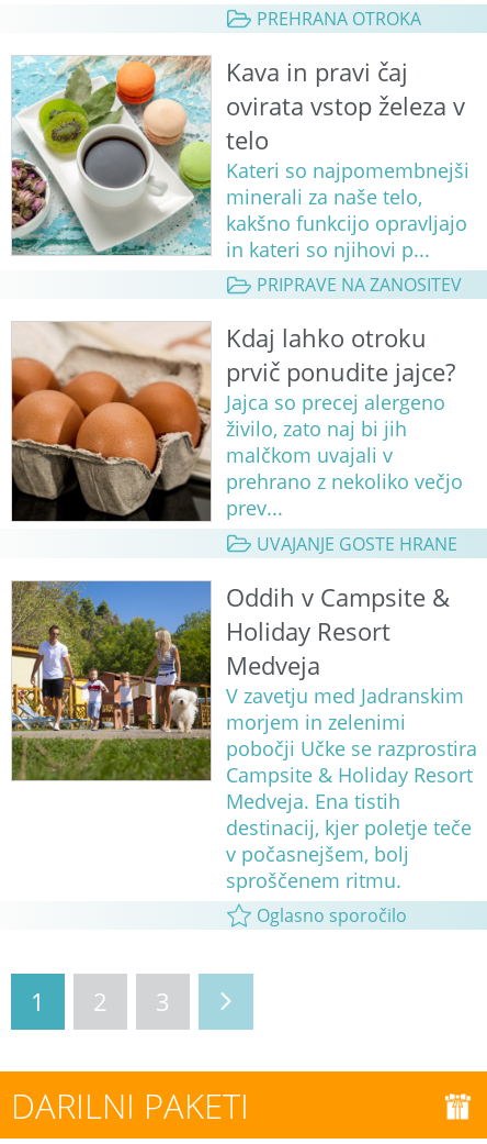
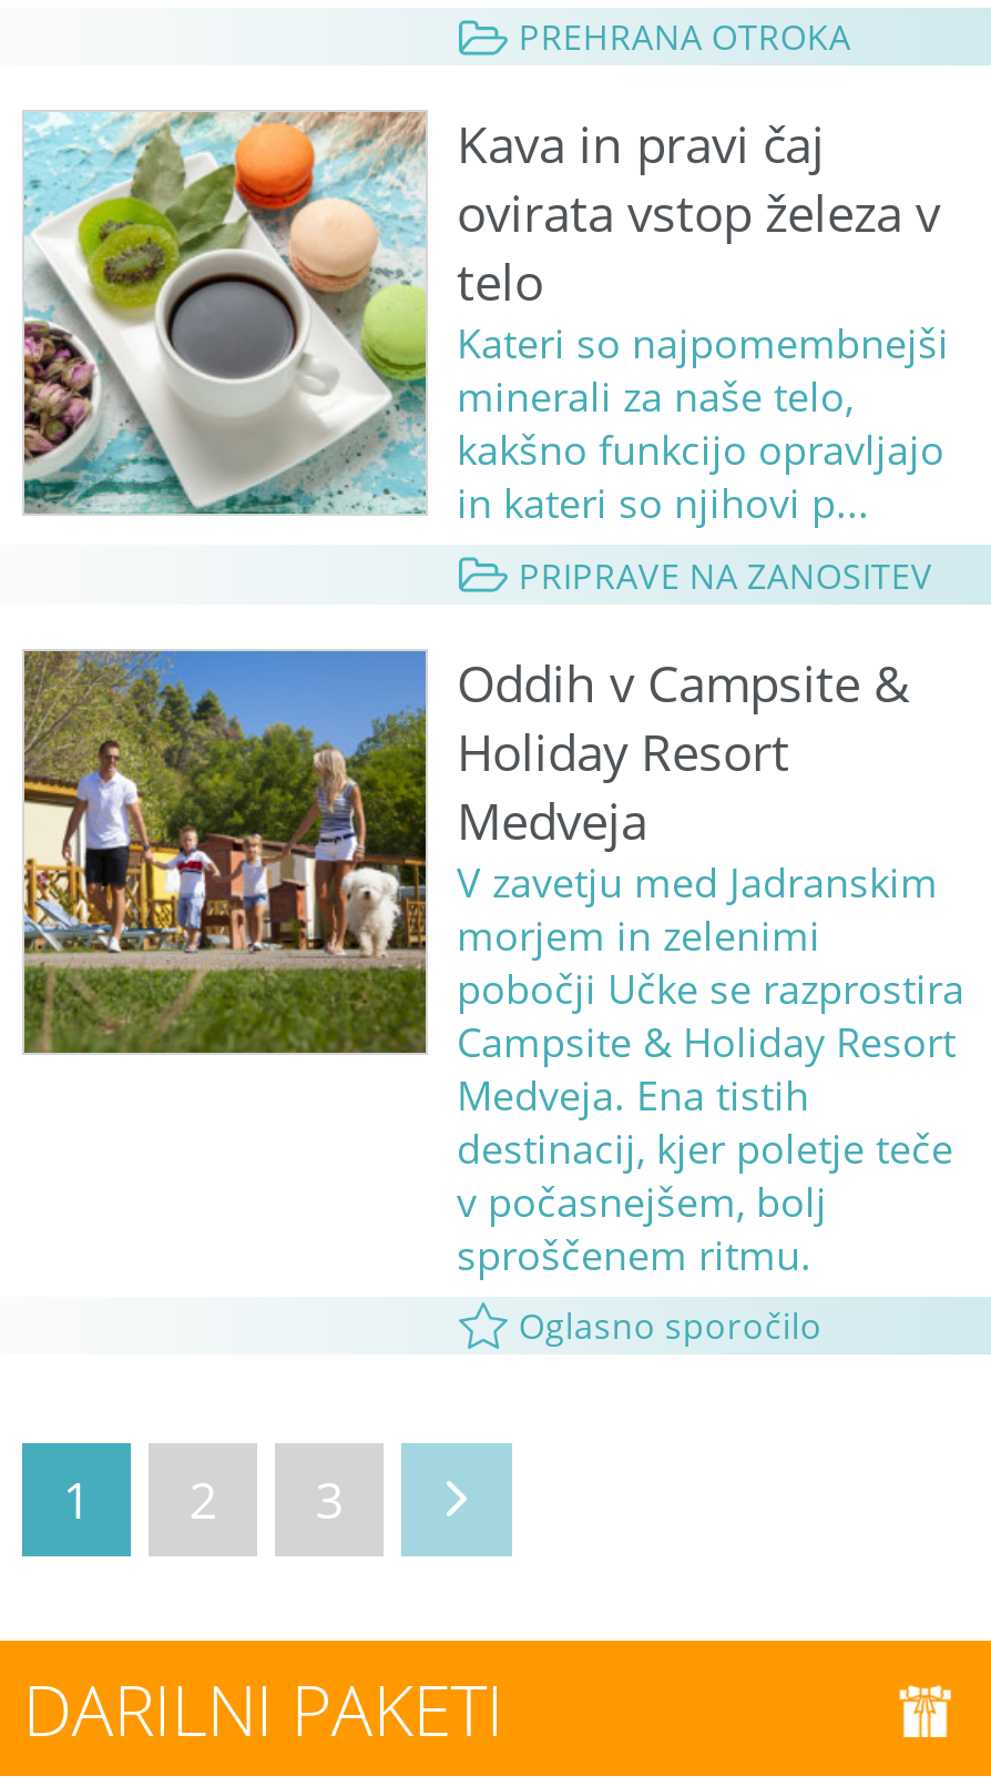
- [image]
- Kdaj lahko otroku
- prvič ponudite jajce?
- Jajca so precej alergeno
- živilo, zato naj bi jih
- malčkom uvajali v
- prehrano z nekoliko večjo
- prev...
- UVAJANJE GOSTE HRANE
